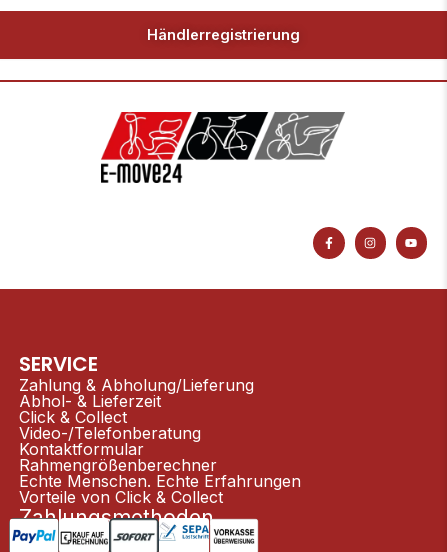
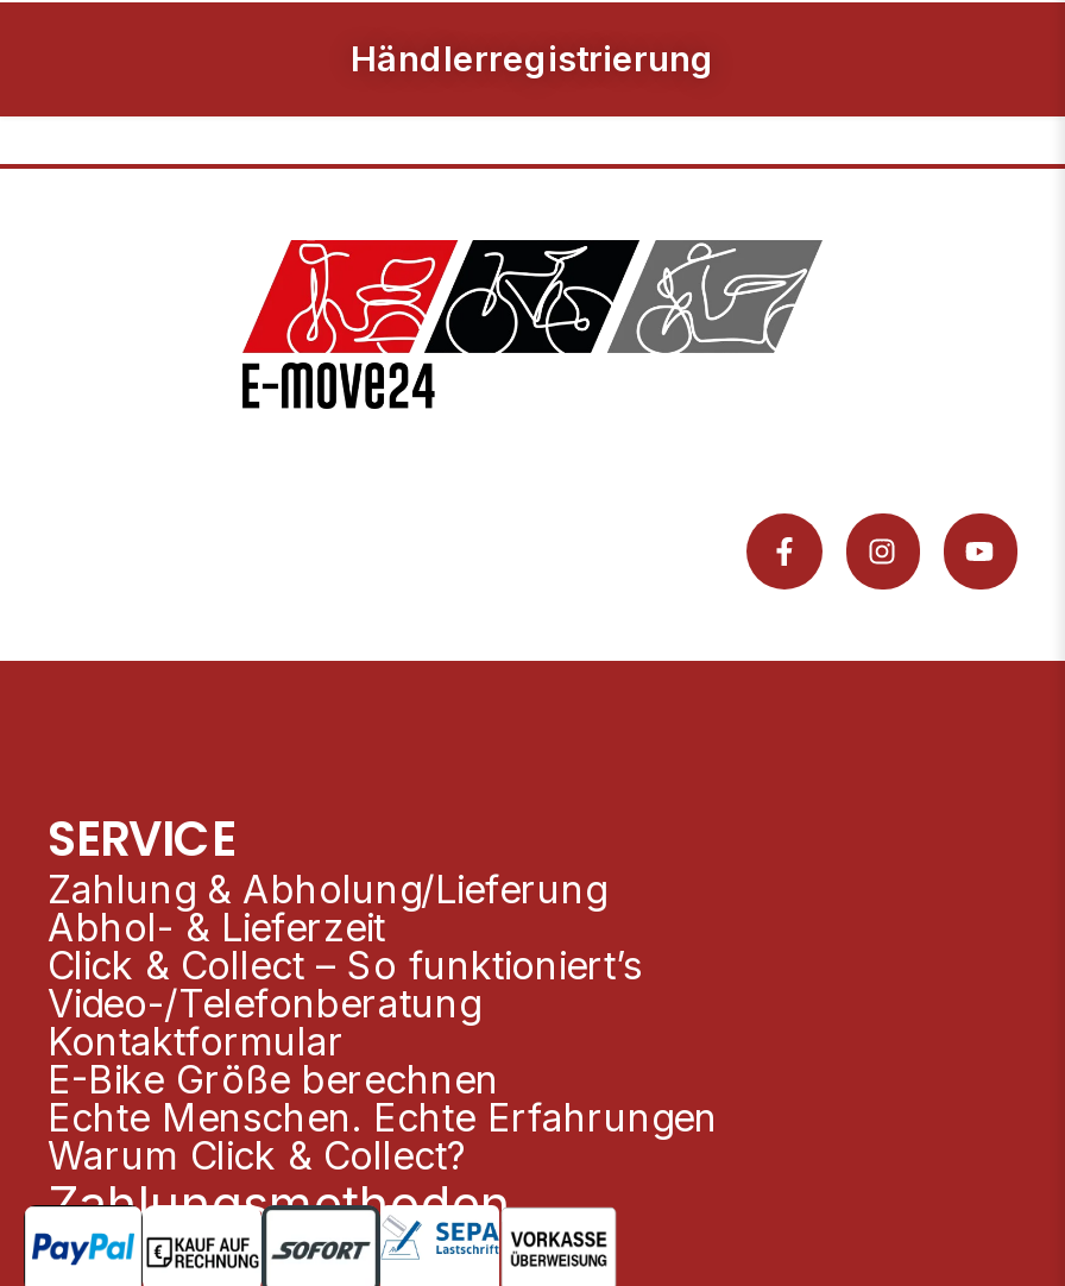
- Click & Collect
+ Click & Collect – So funktioniert’s

- Rahmengrößenberechner
+ E-Bike Größe berechnen

- Vorteile von Click & Collect
+ Warum Click & Collect?
